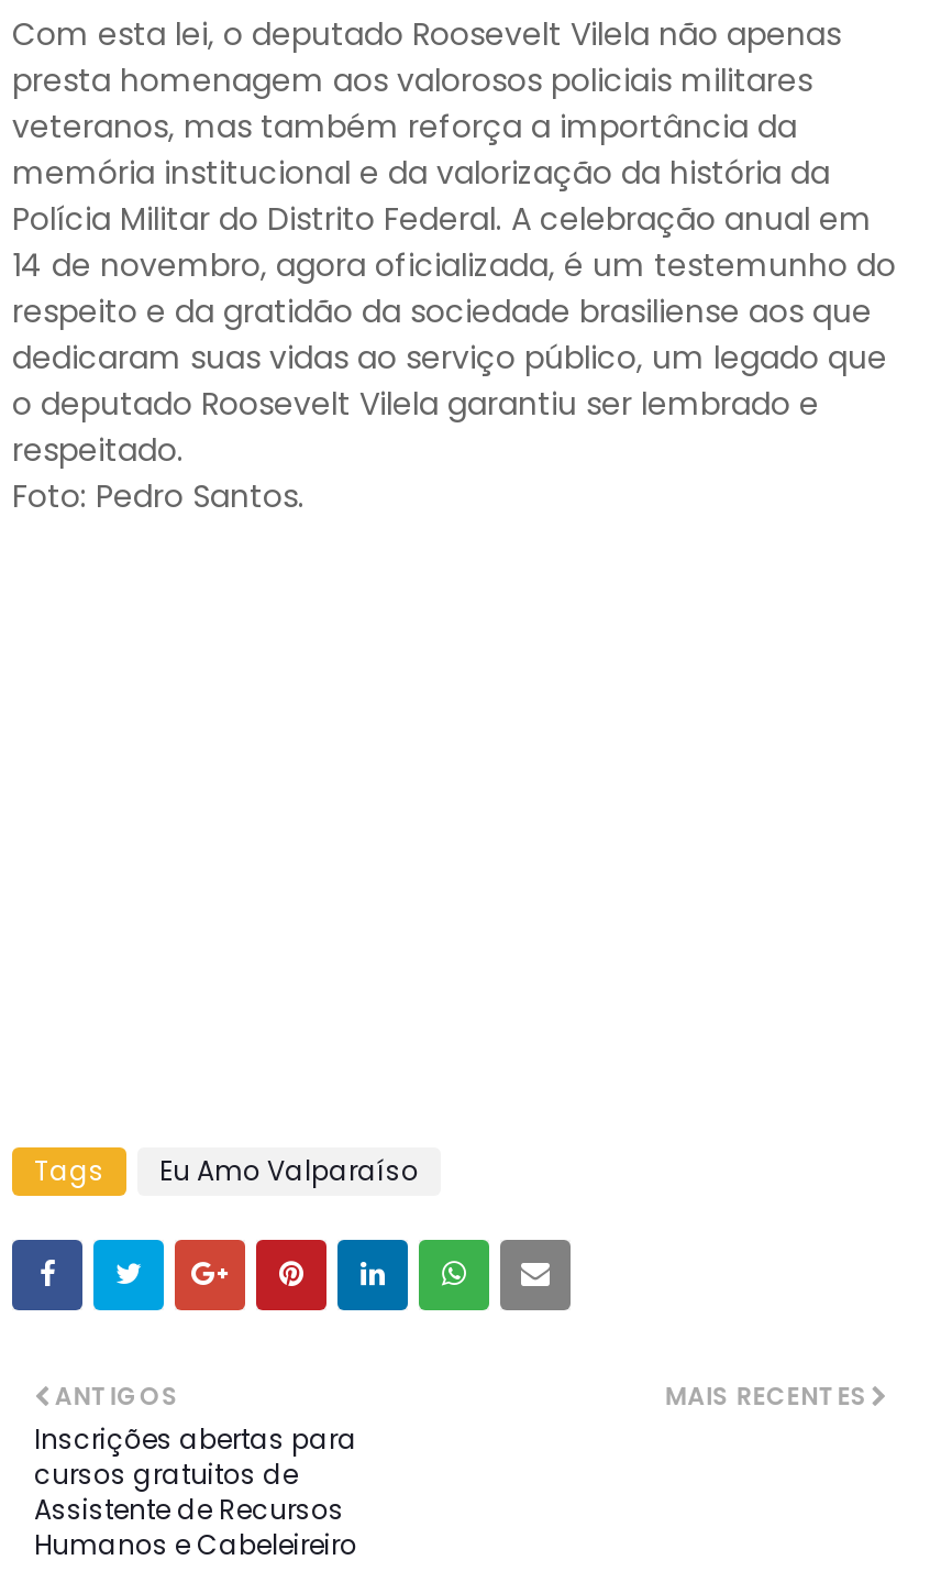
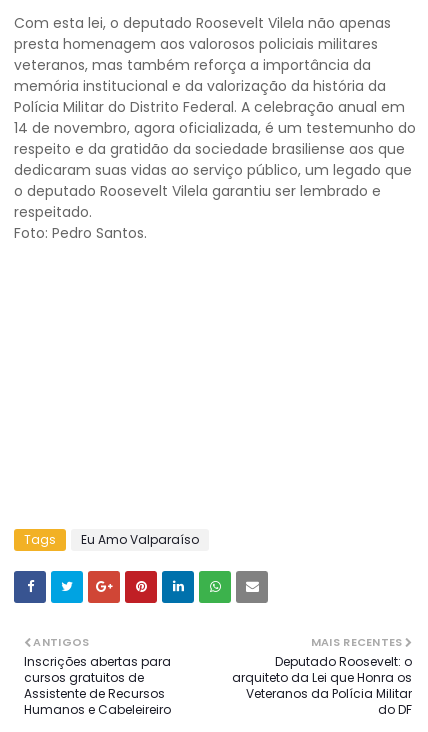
+ Deputado Roosevelt: o
+ arquiteto da Lei que Honra os
+ Veteranos da Polícia Militar
+ do DF
